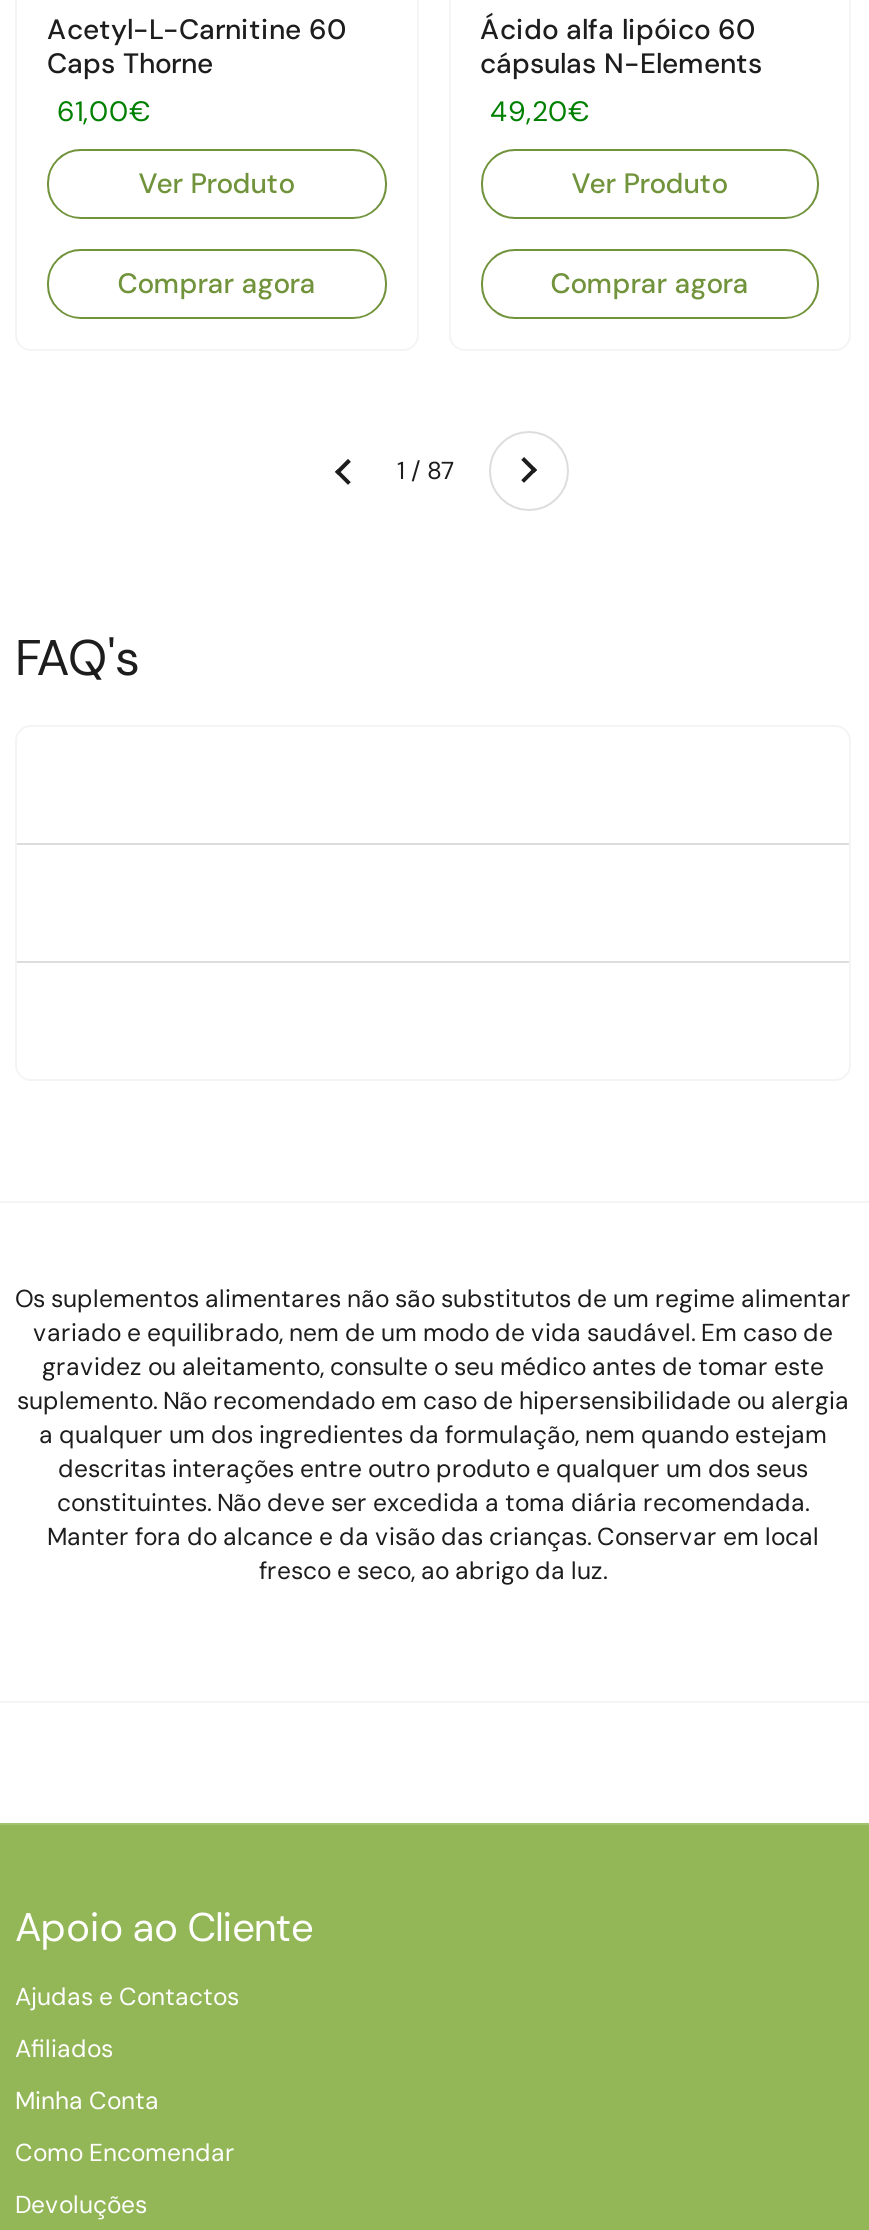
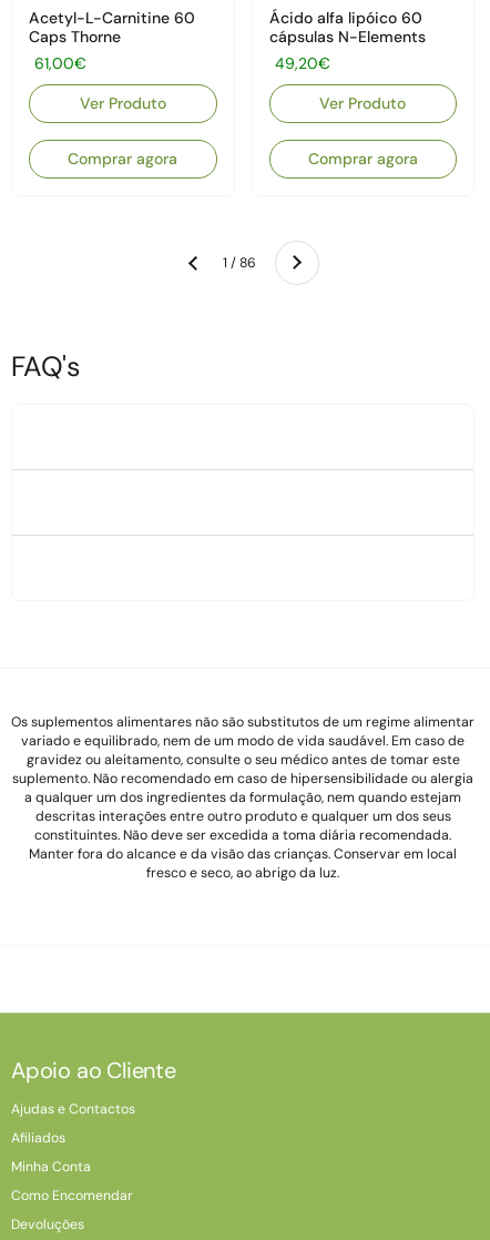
- 1 / 87
+ 1 / 86
